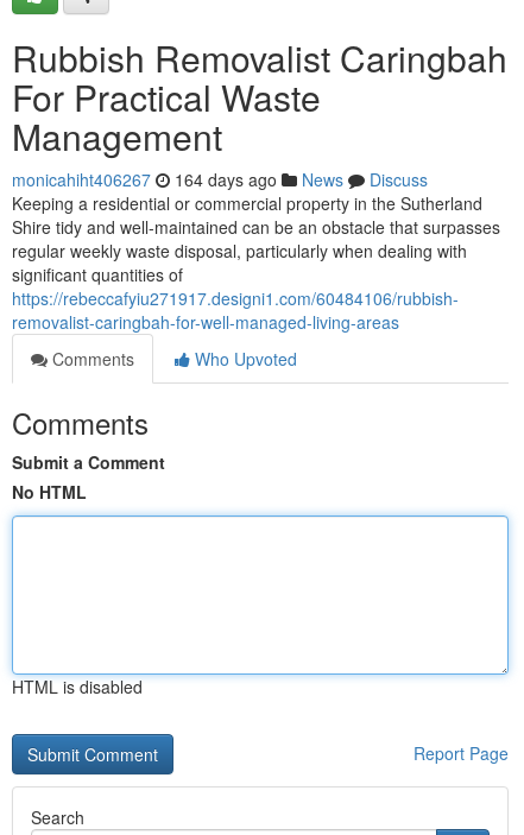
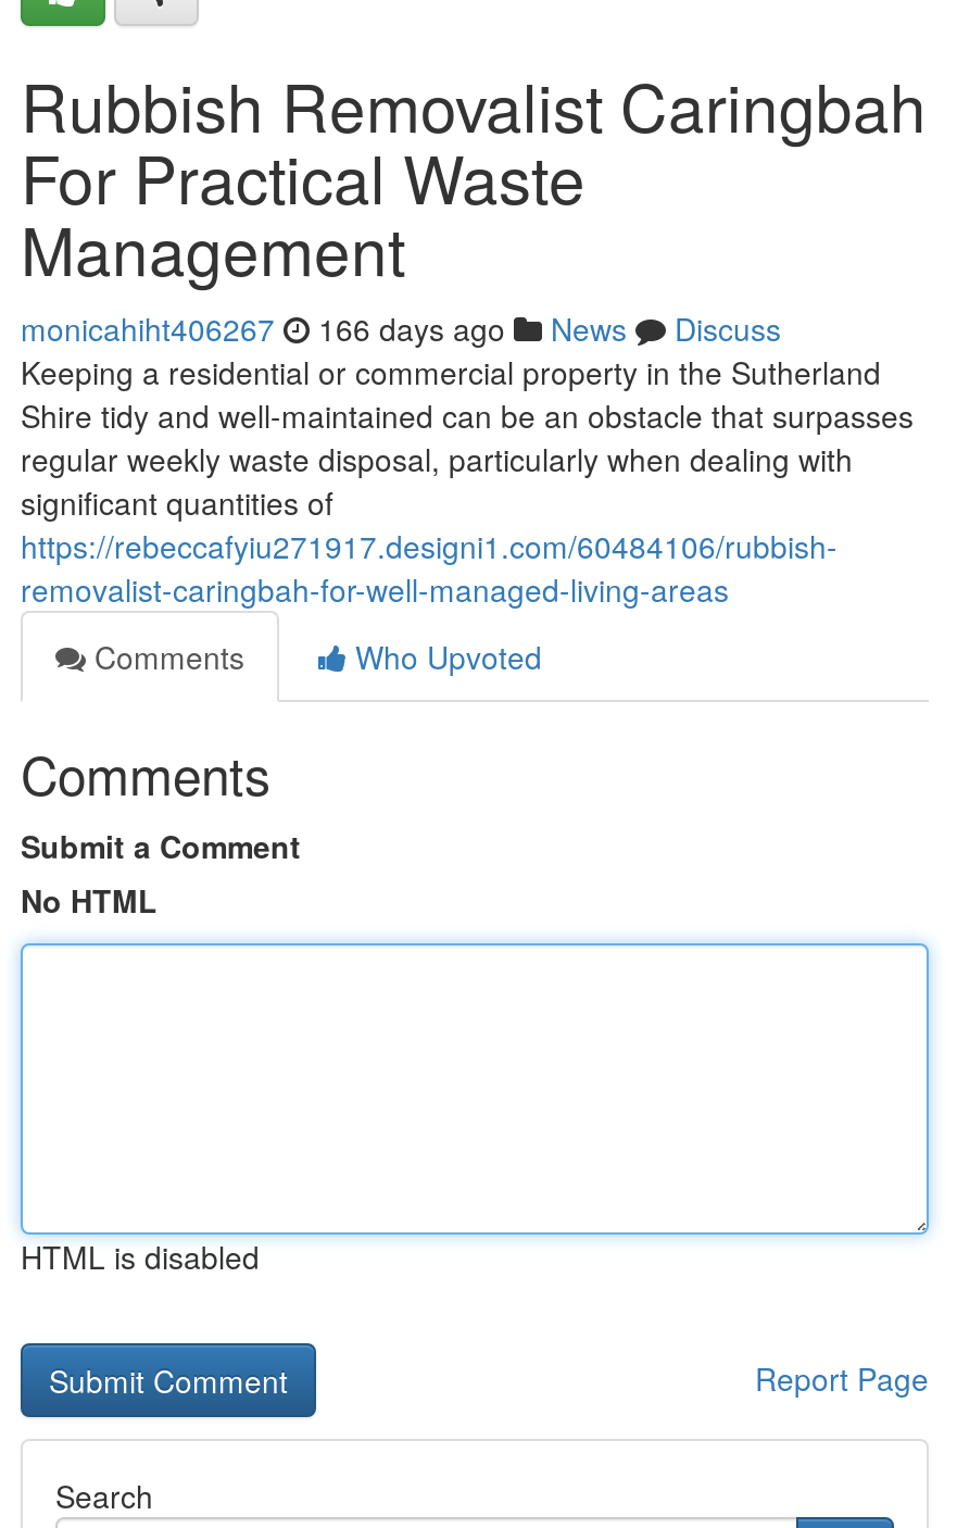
- monicahiht406267 164 days ago News Discuss
+ monicahiht406267 166 days ago News Discuss
